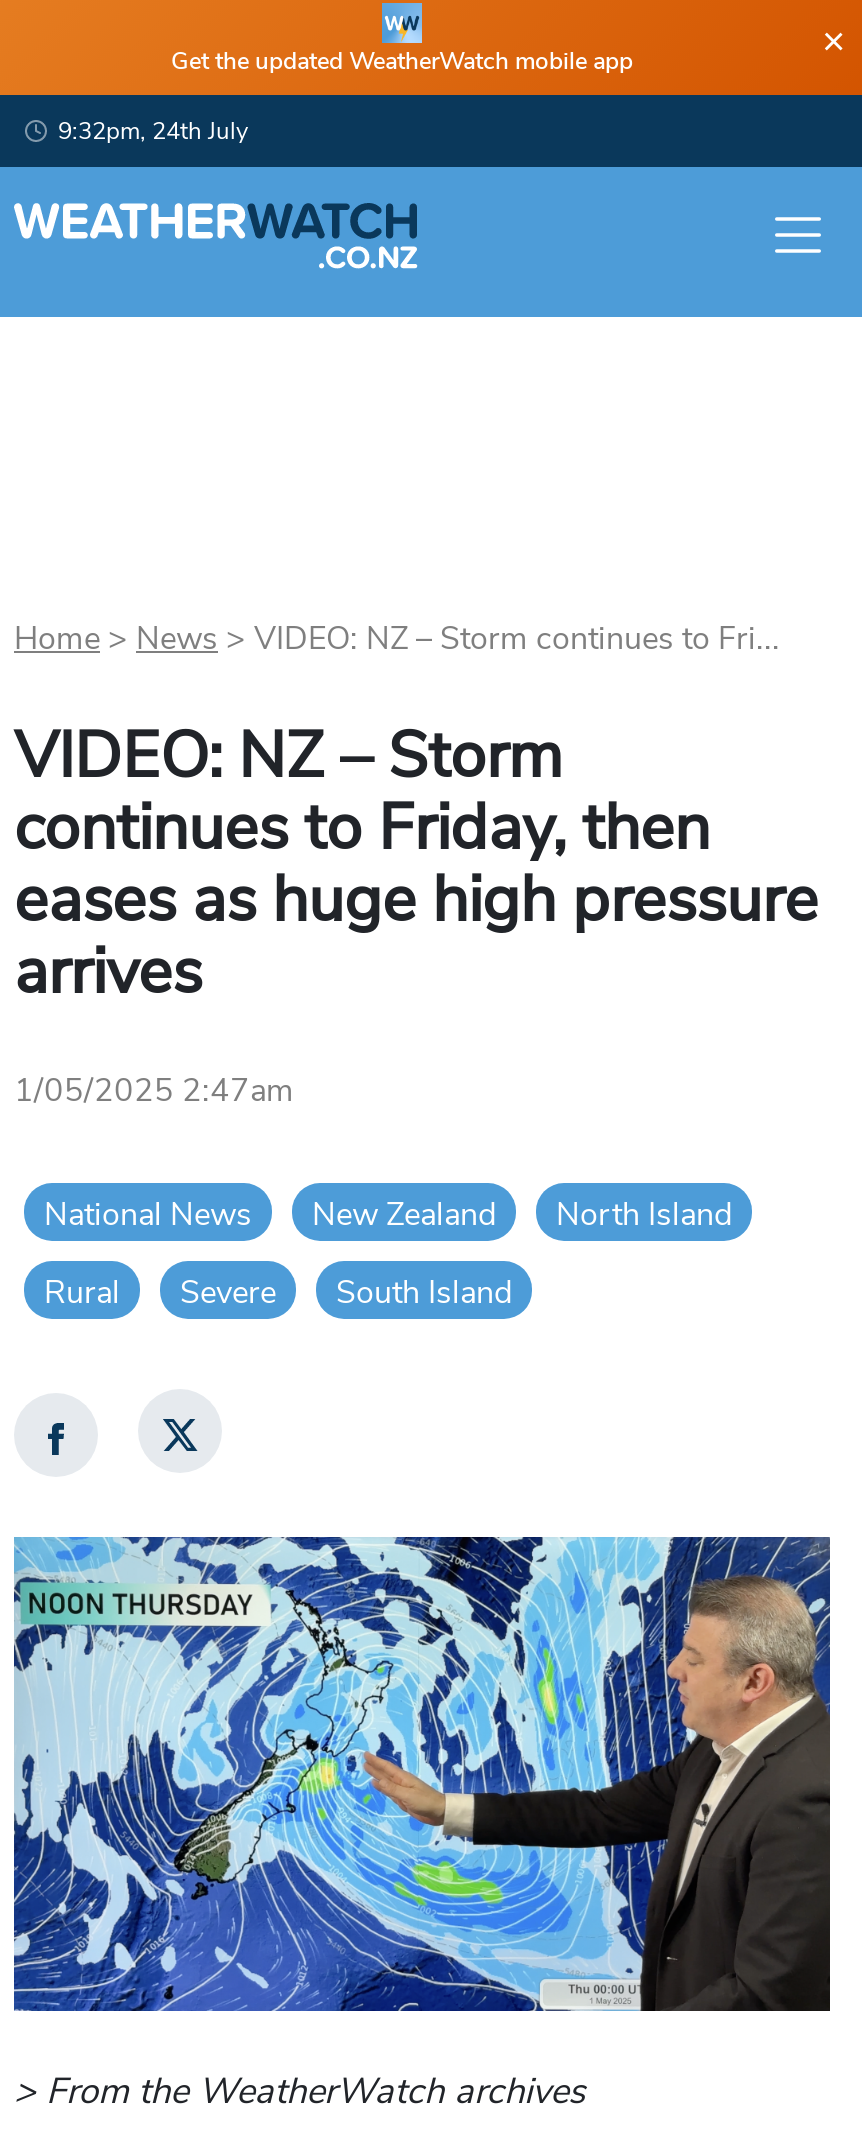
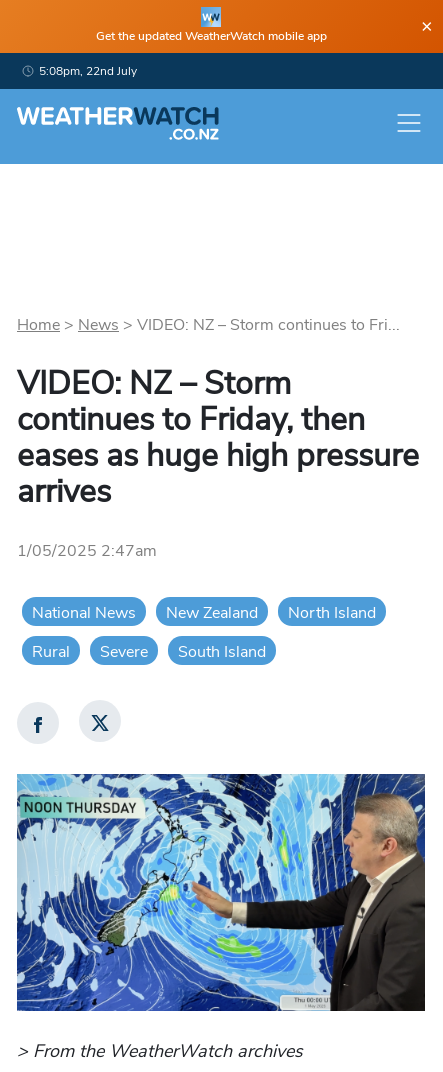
- 9:32pm, 24th July
+ 5:08pm, 22nd July
